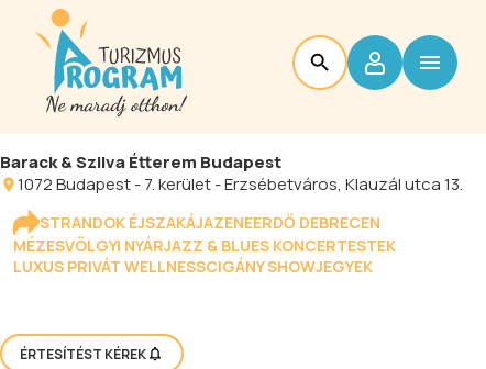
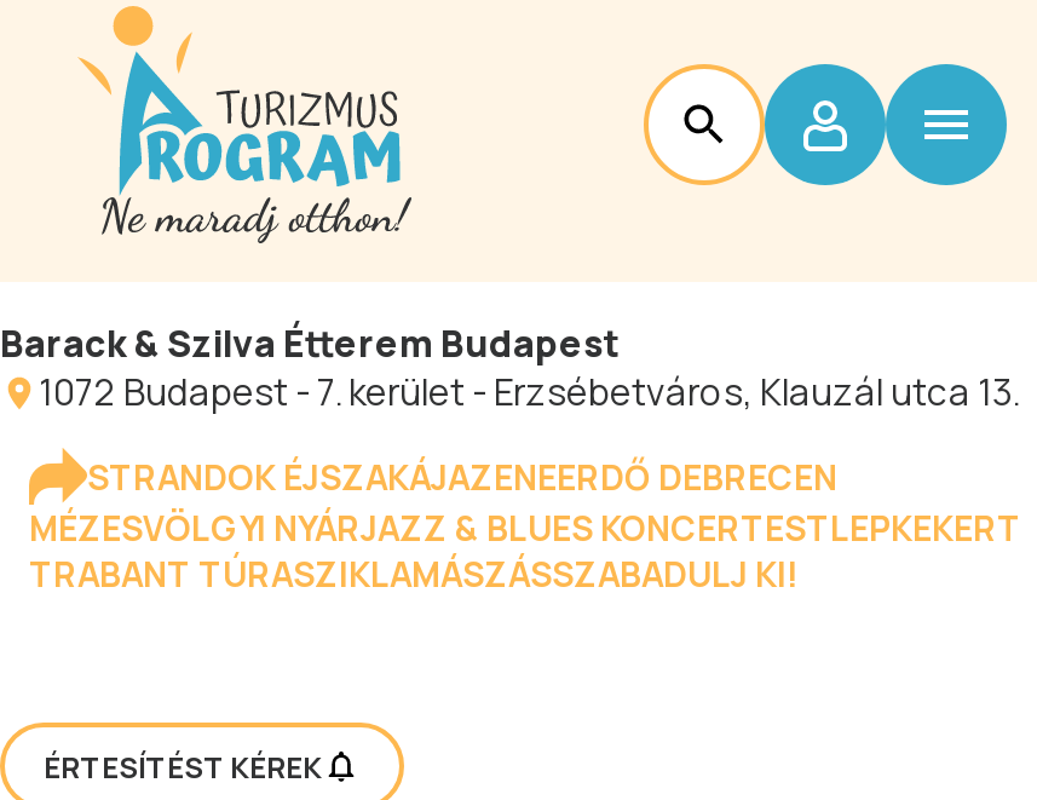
- MÉZESVÖLGYI NYÁRJAZZ & BLUES KONCERTESTEK
- LUXUS PRIVÁT WELLNESSCIGÁNY SHOWJEGYEK
+ MÉZESVÖLGYI NYÁRJAZZ & BLUES KONCERTESTLEPKEKERT
+ TRABANT TÚRASZIKLAMÁSZÁSSZABADULJ KI!
